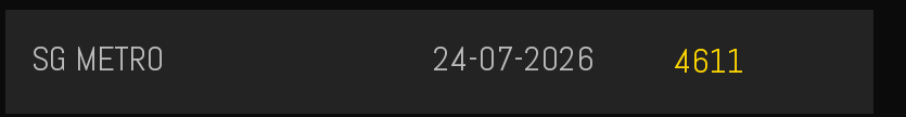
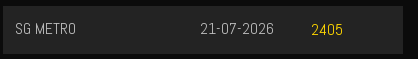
- 24-07-2026
+ 21-07-2026

- 4611
+ 2405
